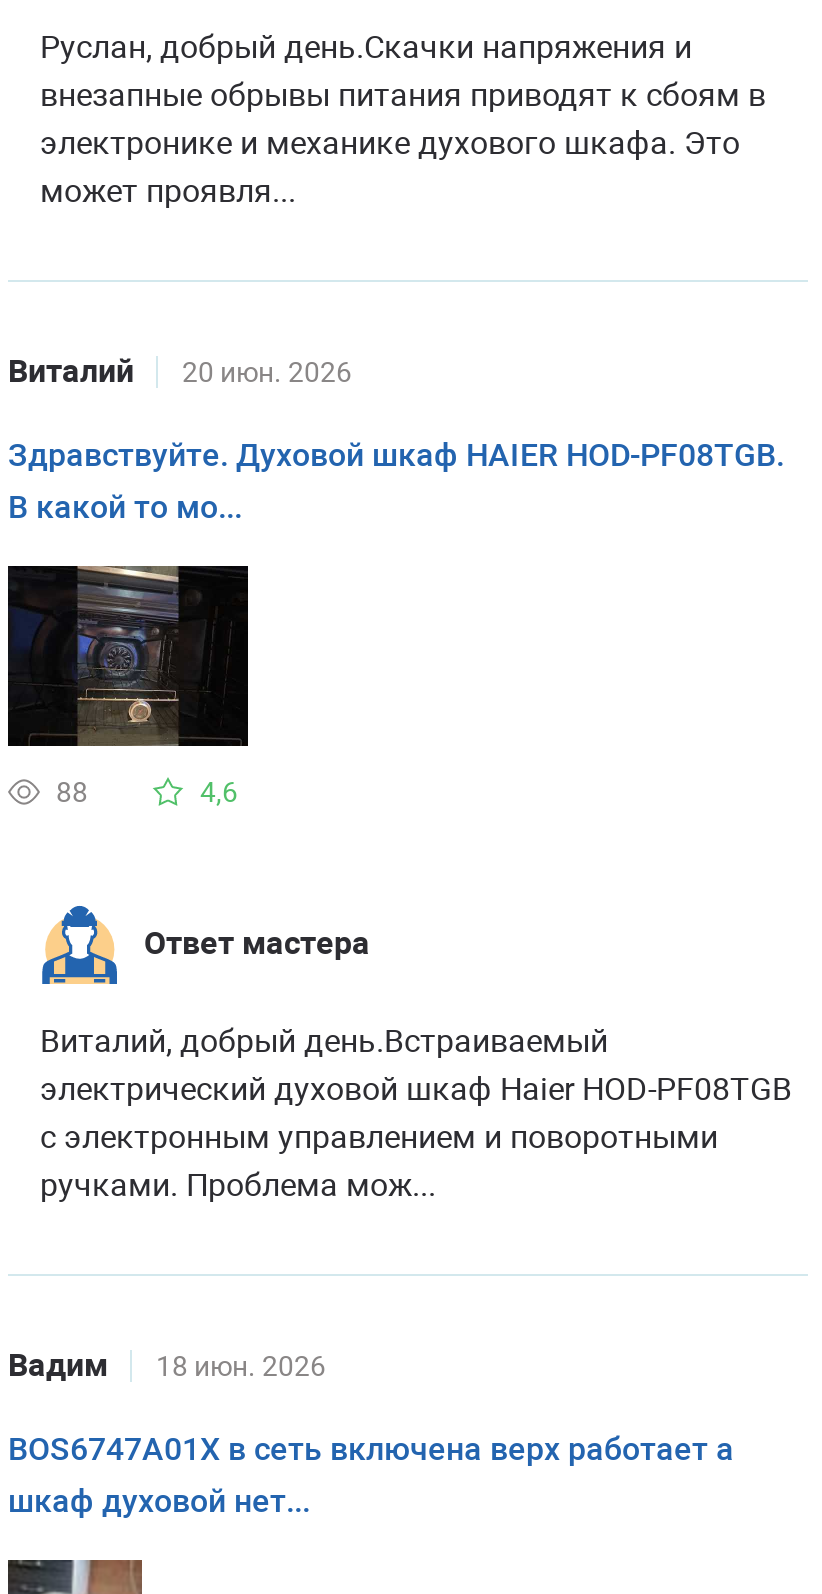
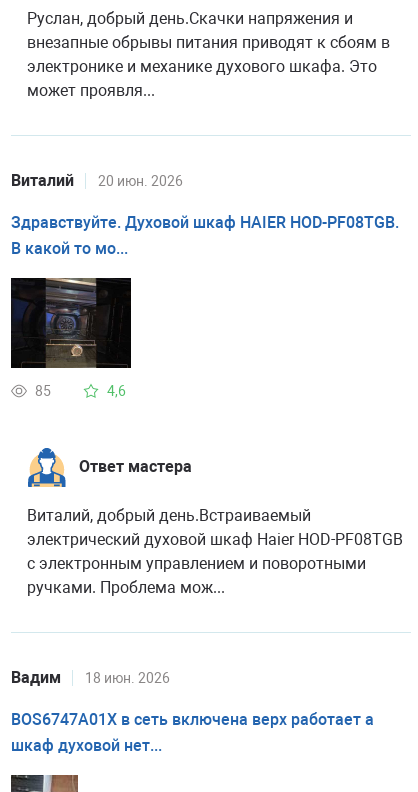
- 88
+ 85
